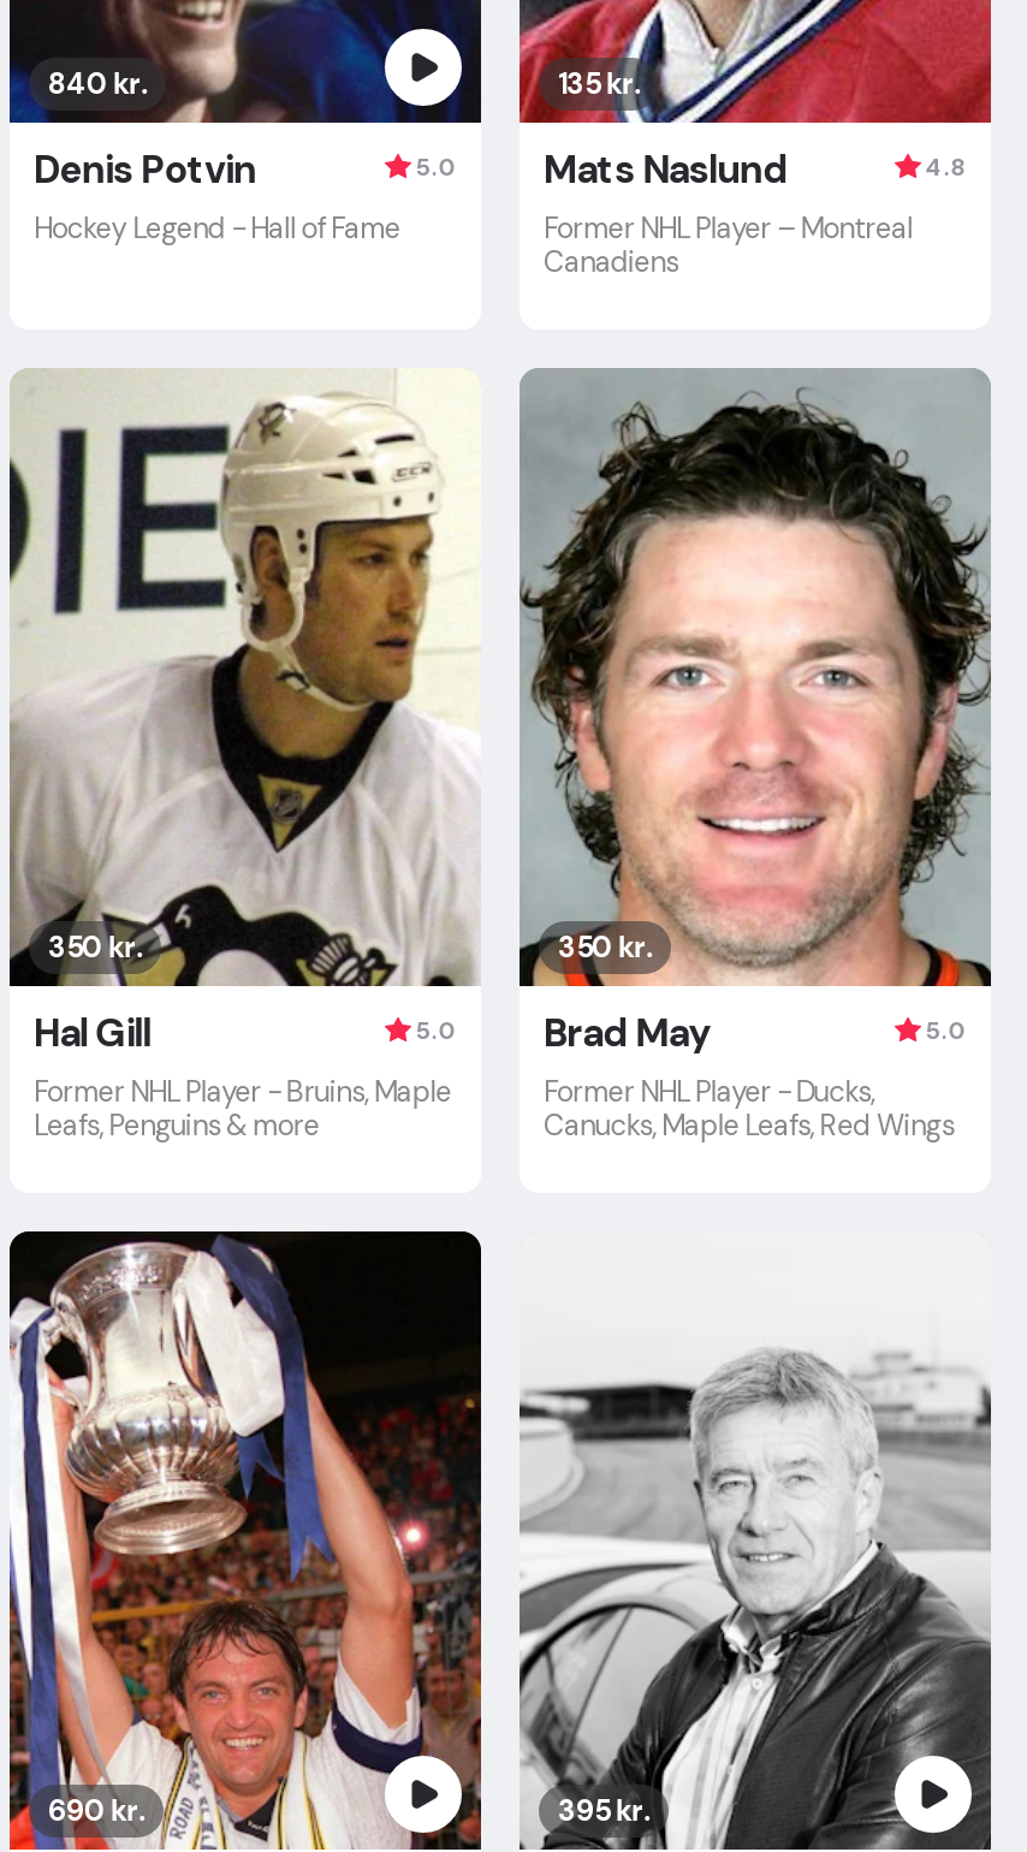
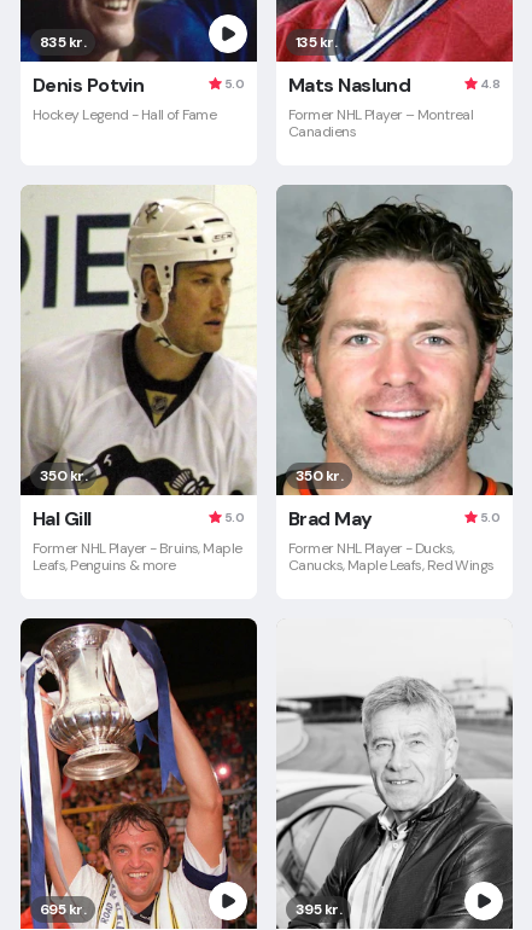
- 840 kr.
+ 835 kr.

- 690 kr.
+ 695 kr.
